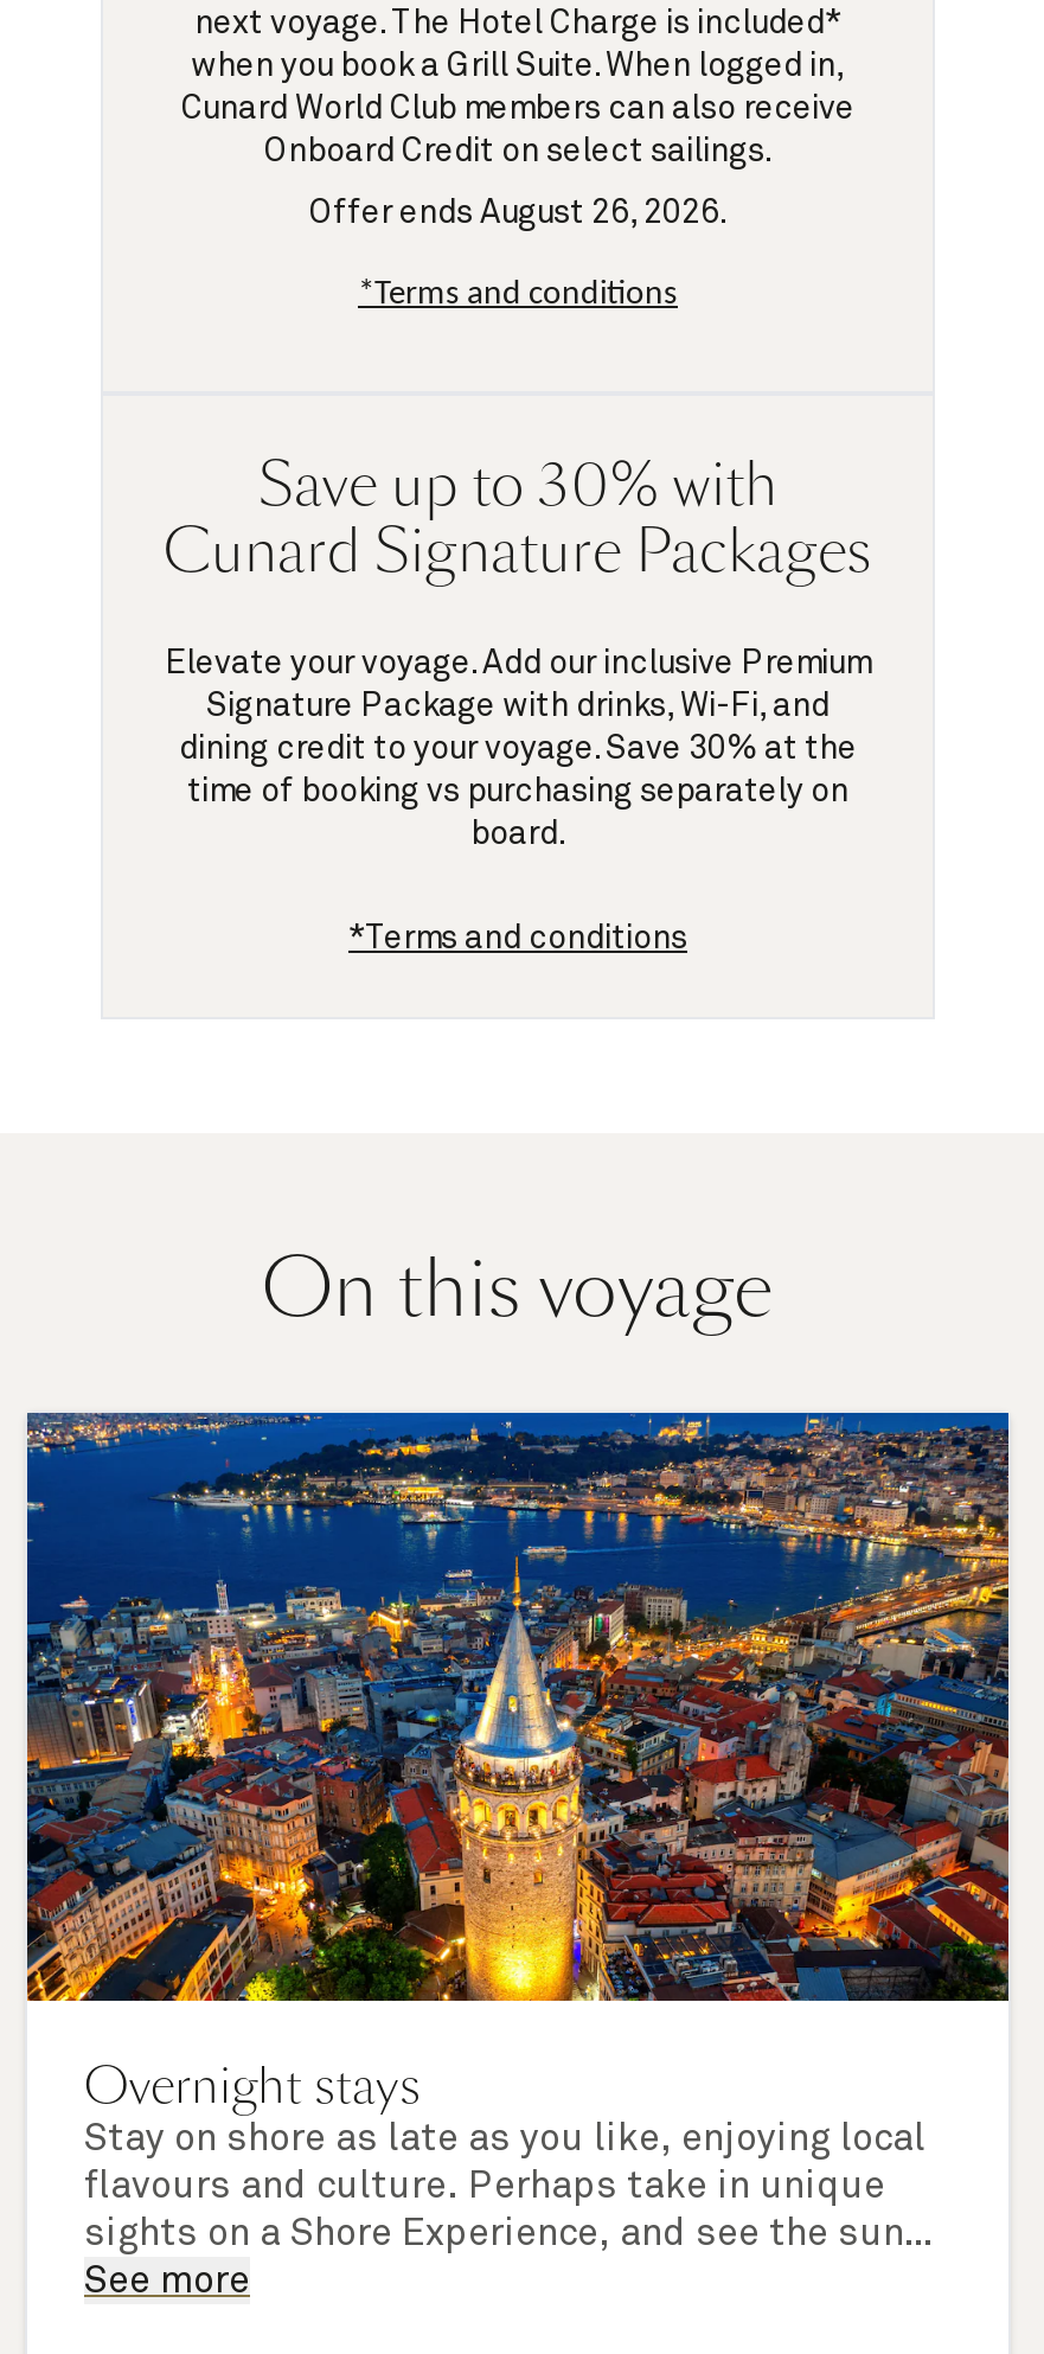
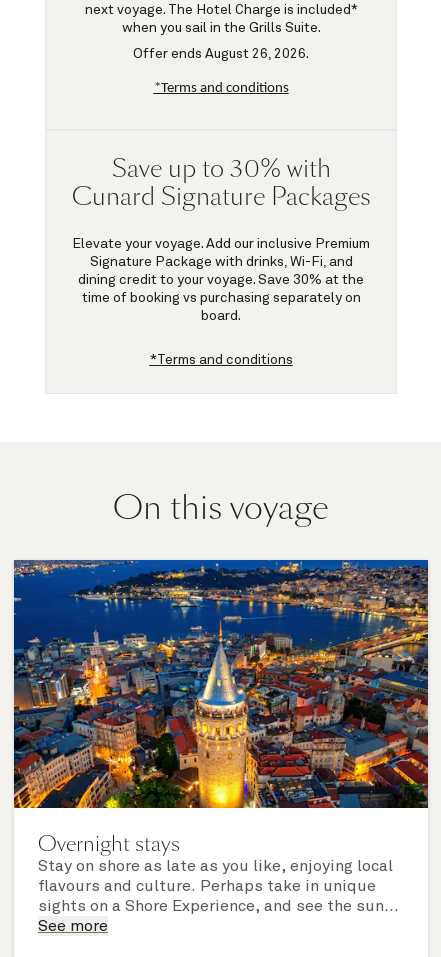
- when you book a Grill Suite. When logged in,
- Cunard World Club members can also receive
- Onboard Credit on select sailings.
+ when you sail in the Grills Suite.
